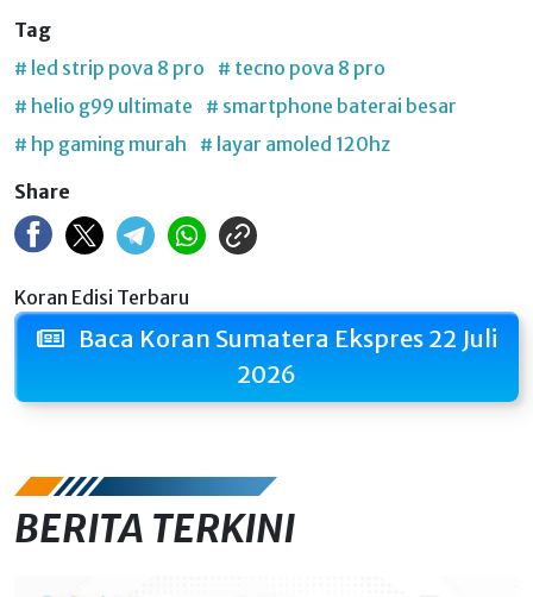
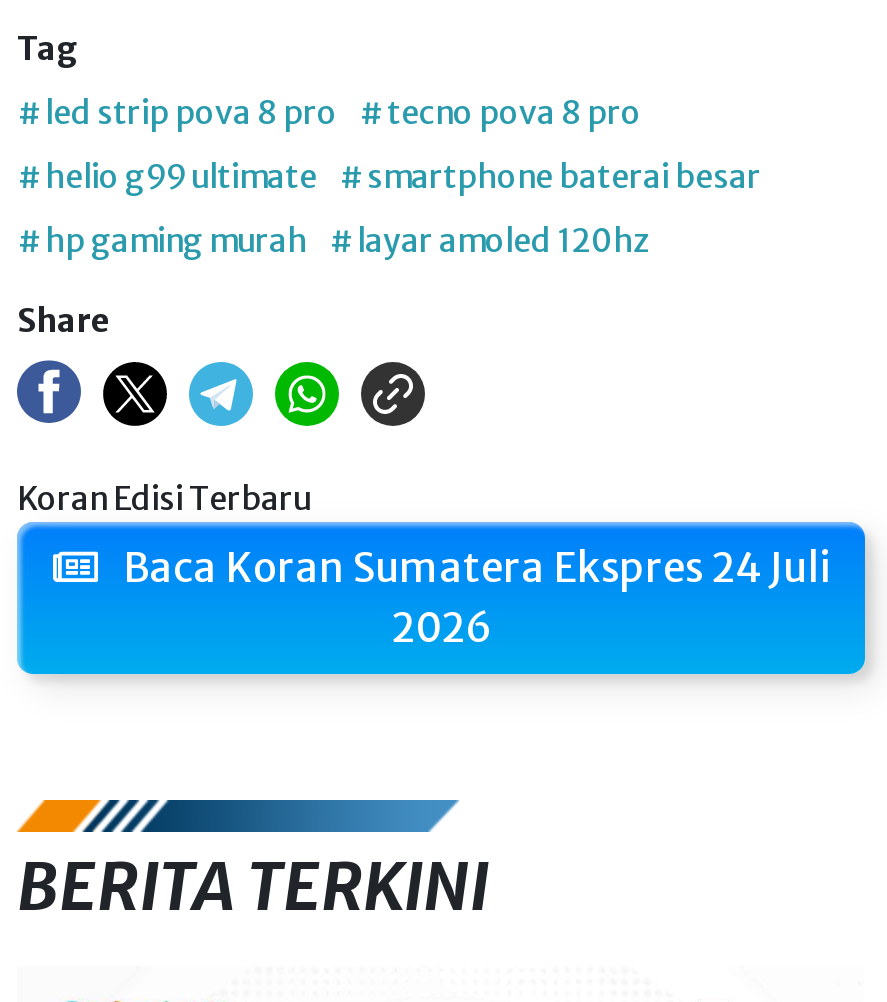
- Baca Koran Sumatera Ekspres 22 Juli
+ Baca Koran Sumatera Ekspres 24 Juli
